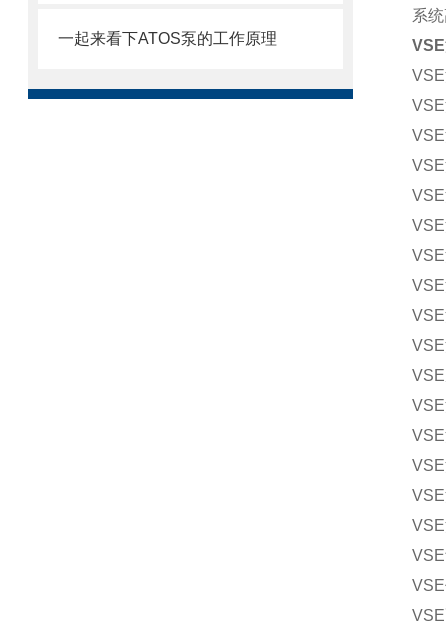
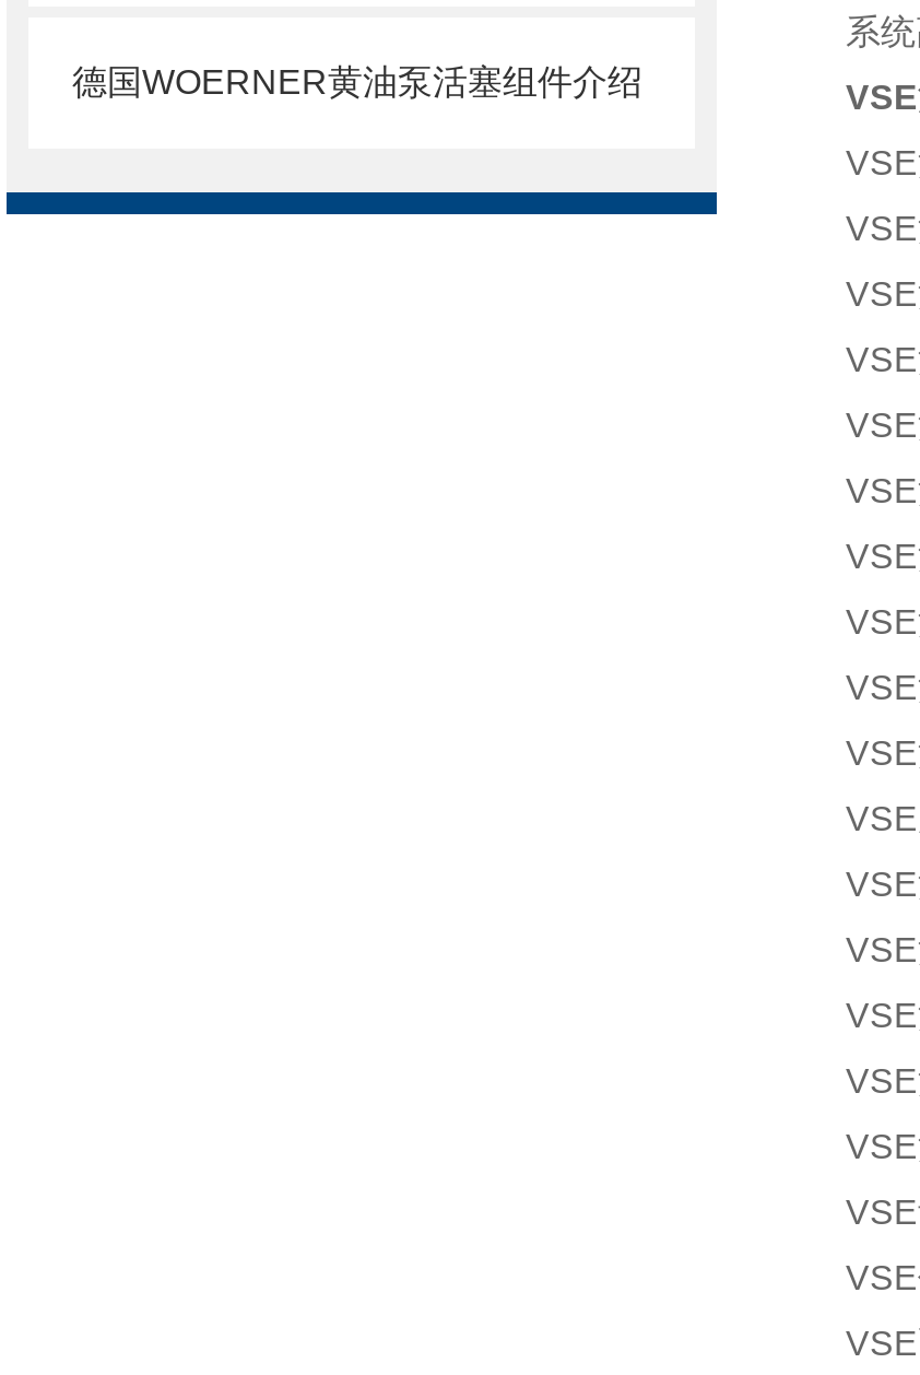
- 一起来看下ATOS泵的工作原理
+ 德国WOERNER黄油泵活塞组件介绍
